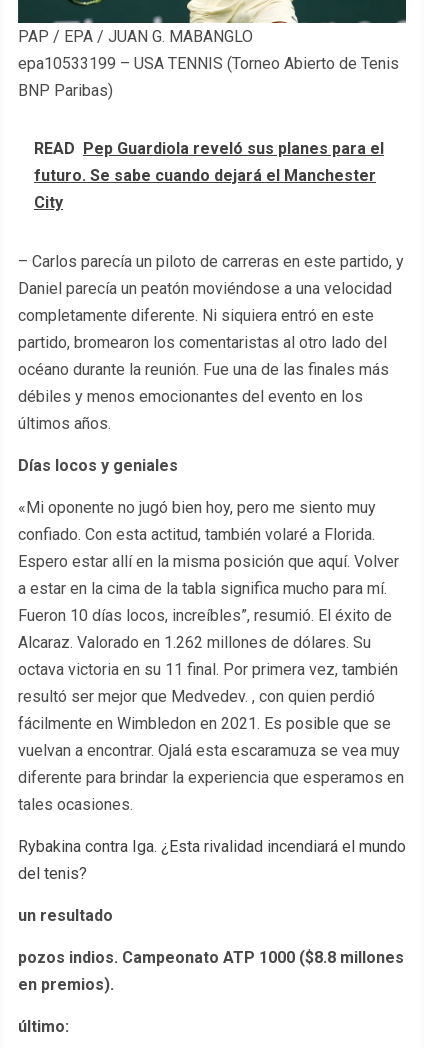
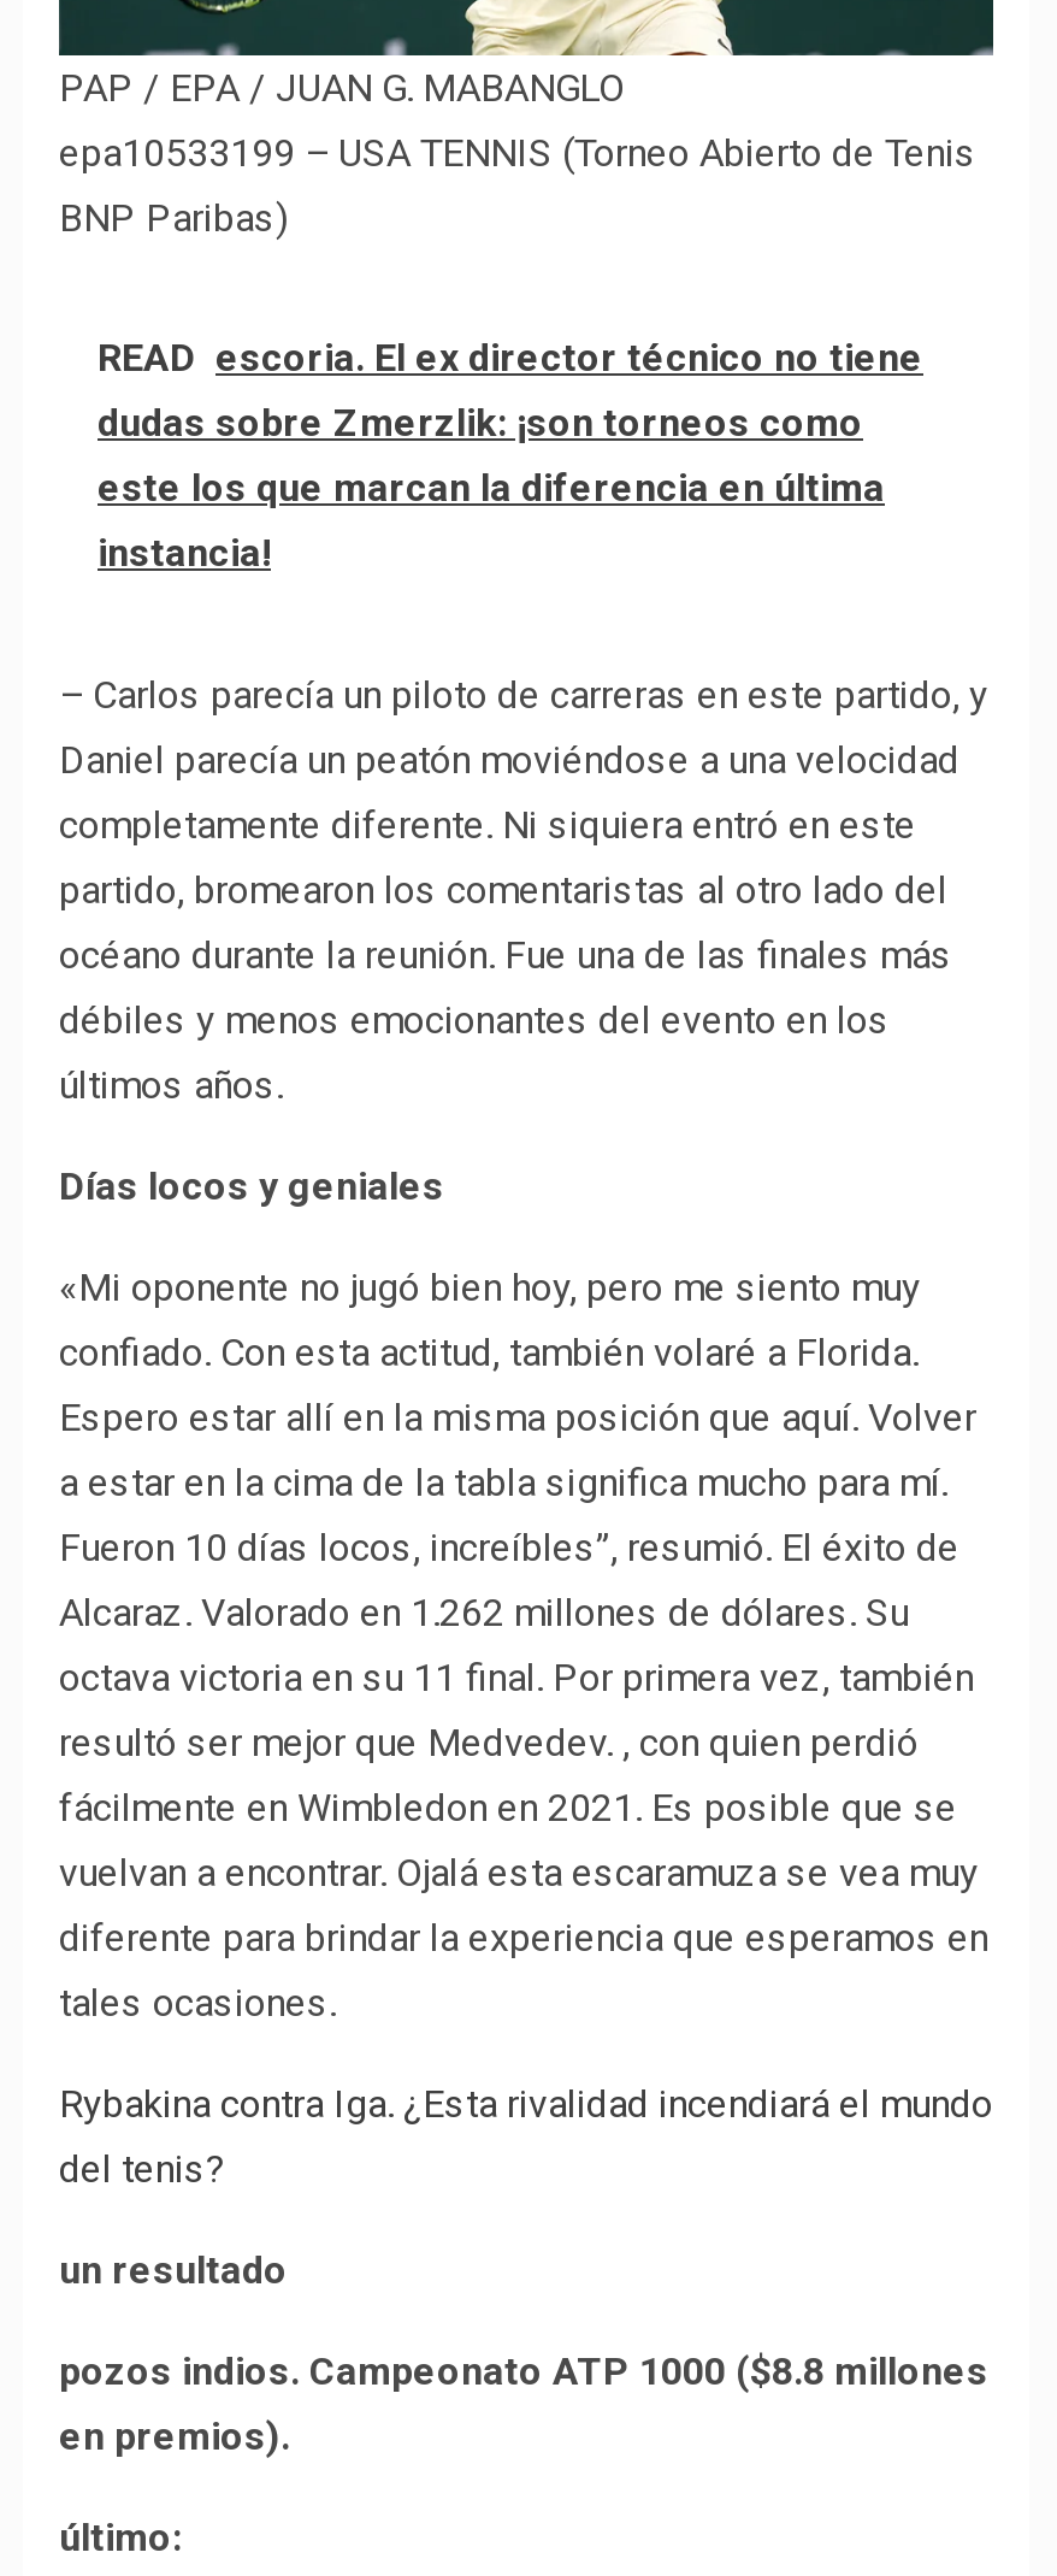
- READ Pep Guardiola reveló sus planes para el
- futuro. Se sabe cuando dejará el Manchester
- City
+ READ escoria. El ex director técnico no tiene
+ dudas sobre Zmerzlik: ¡son torneos como
+ este los que marcan la diferencia en última
+ instancia!
